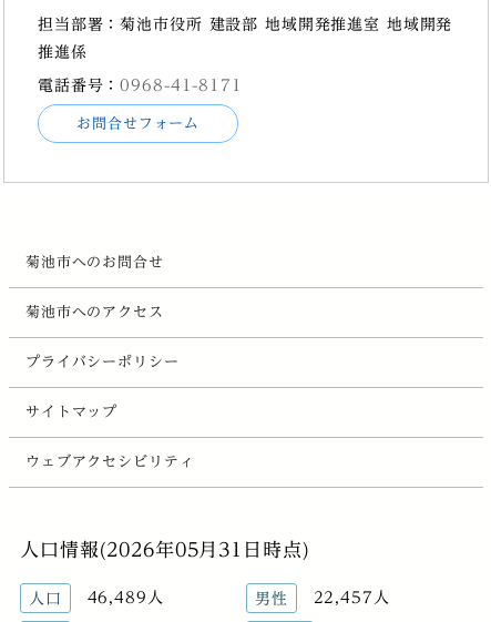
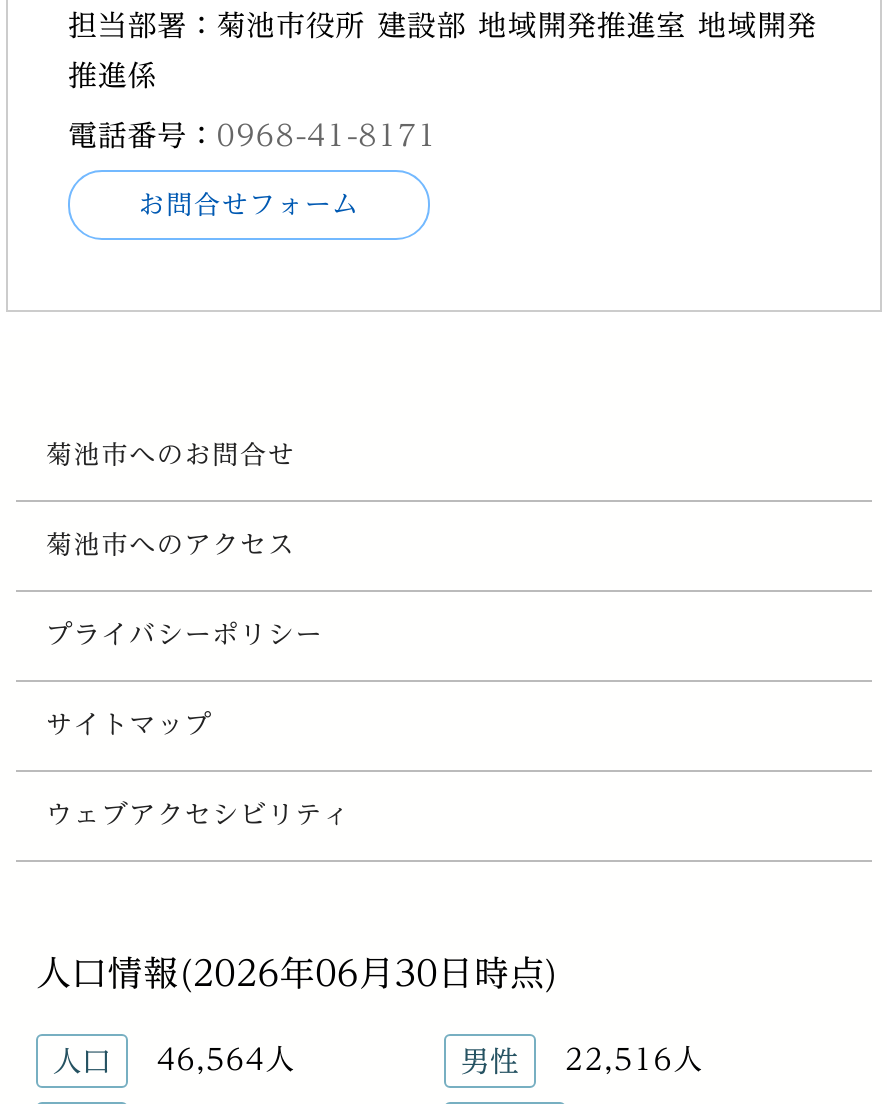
- 人口情報(2026年05月31日時点)
+ 人口情報(2026年06月30日時点)

- 人口 46,489人
+ 人口 46,564人

- 男性 22,457人
+ 男性 22,516人
